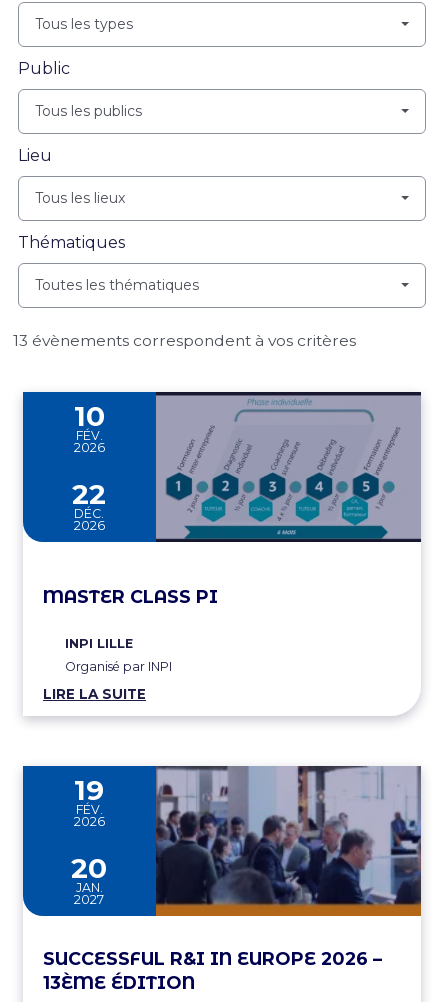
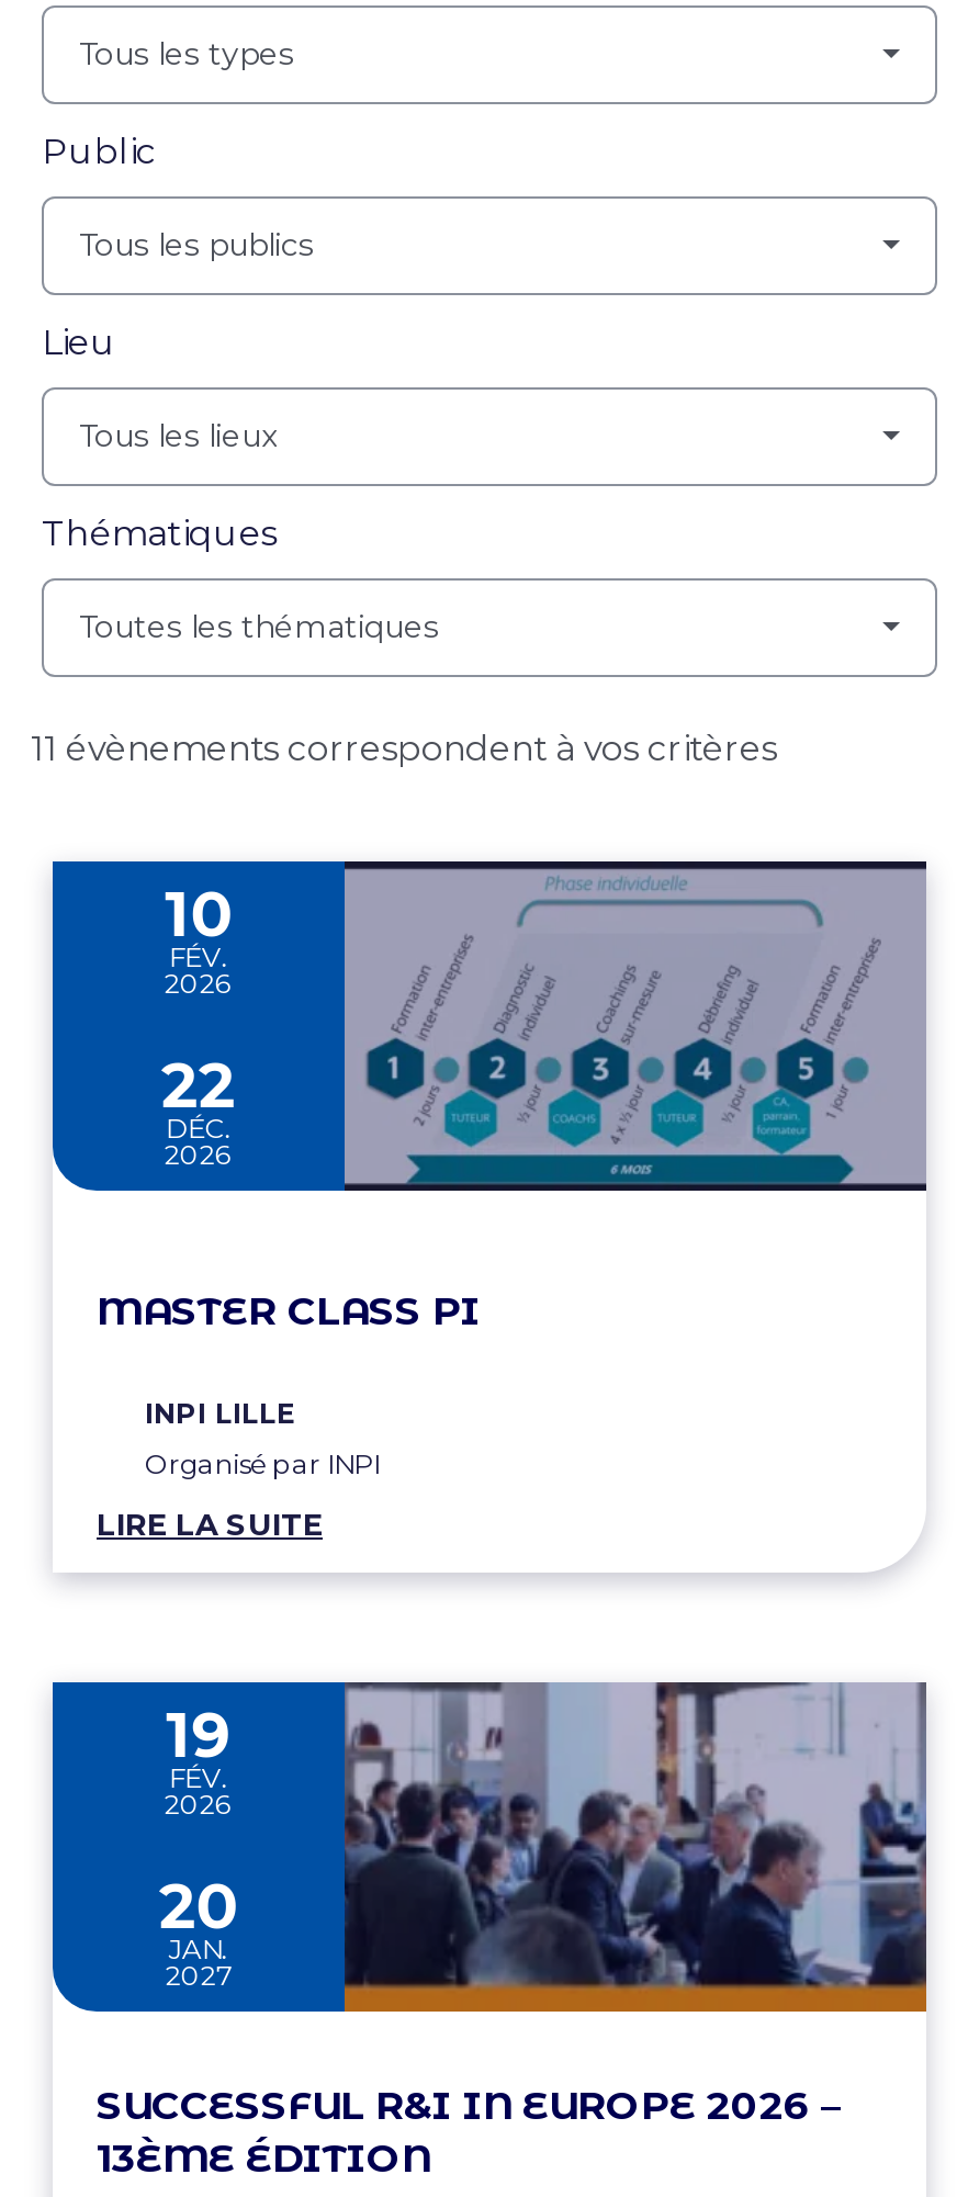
- 13 évènements correspondent à vos critères
+ 11 évènements correspondent à vos critères
